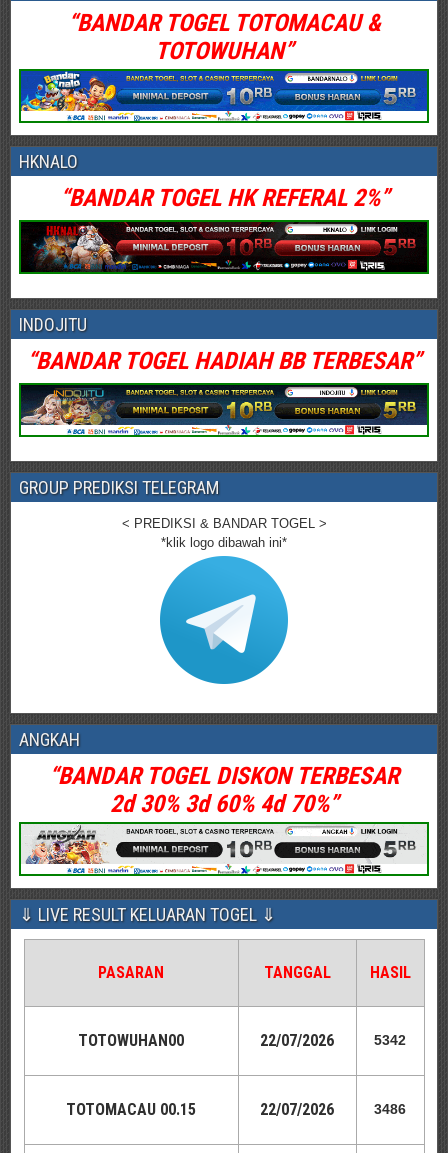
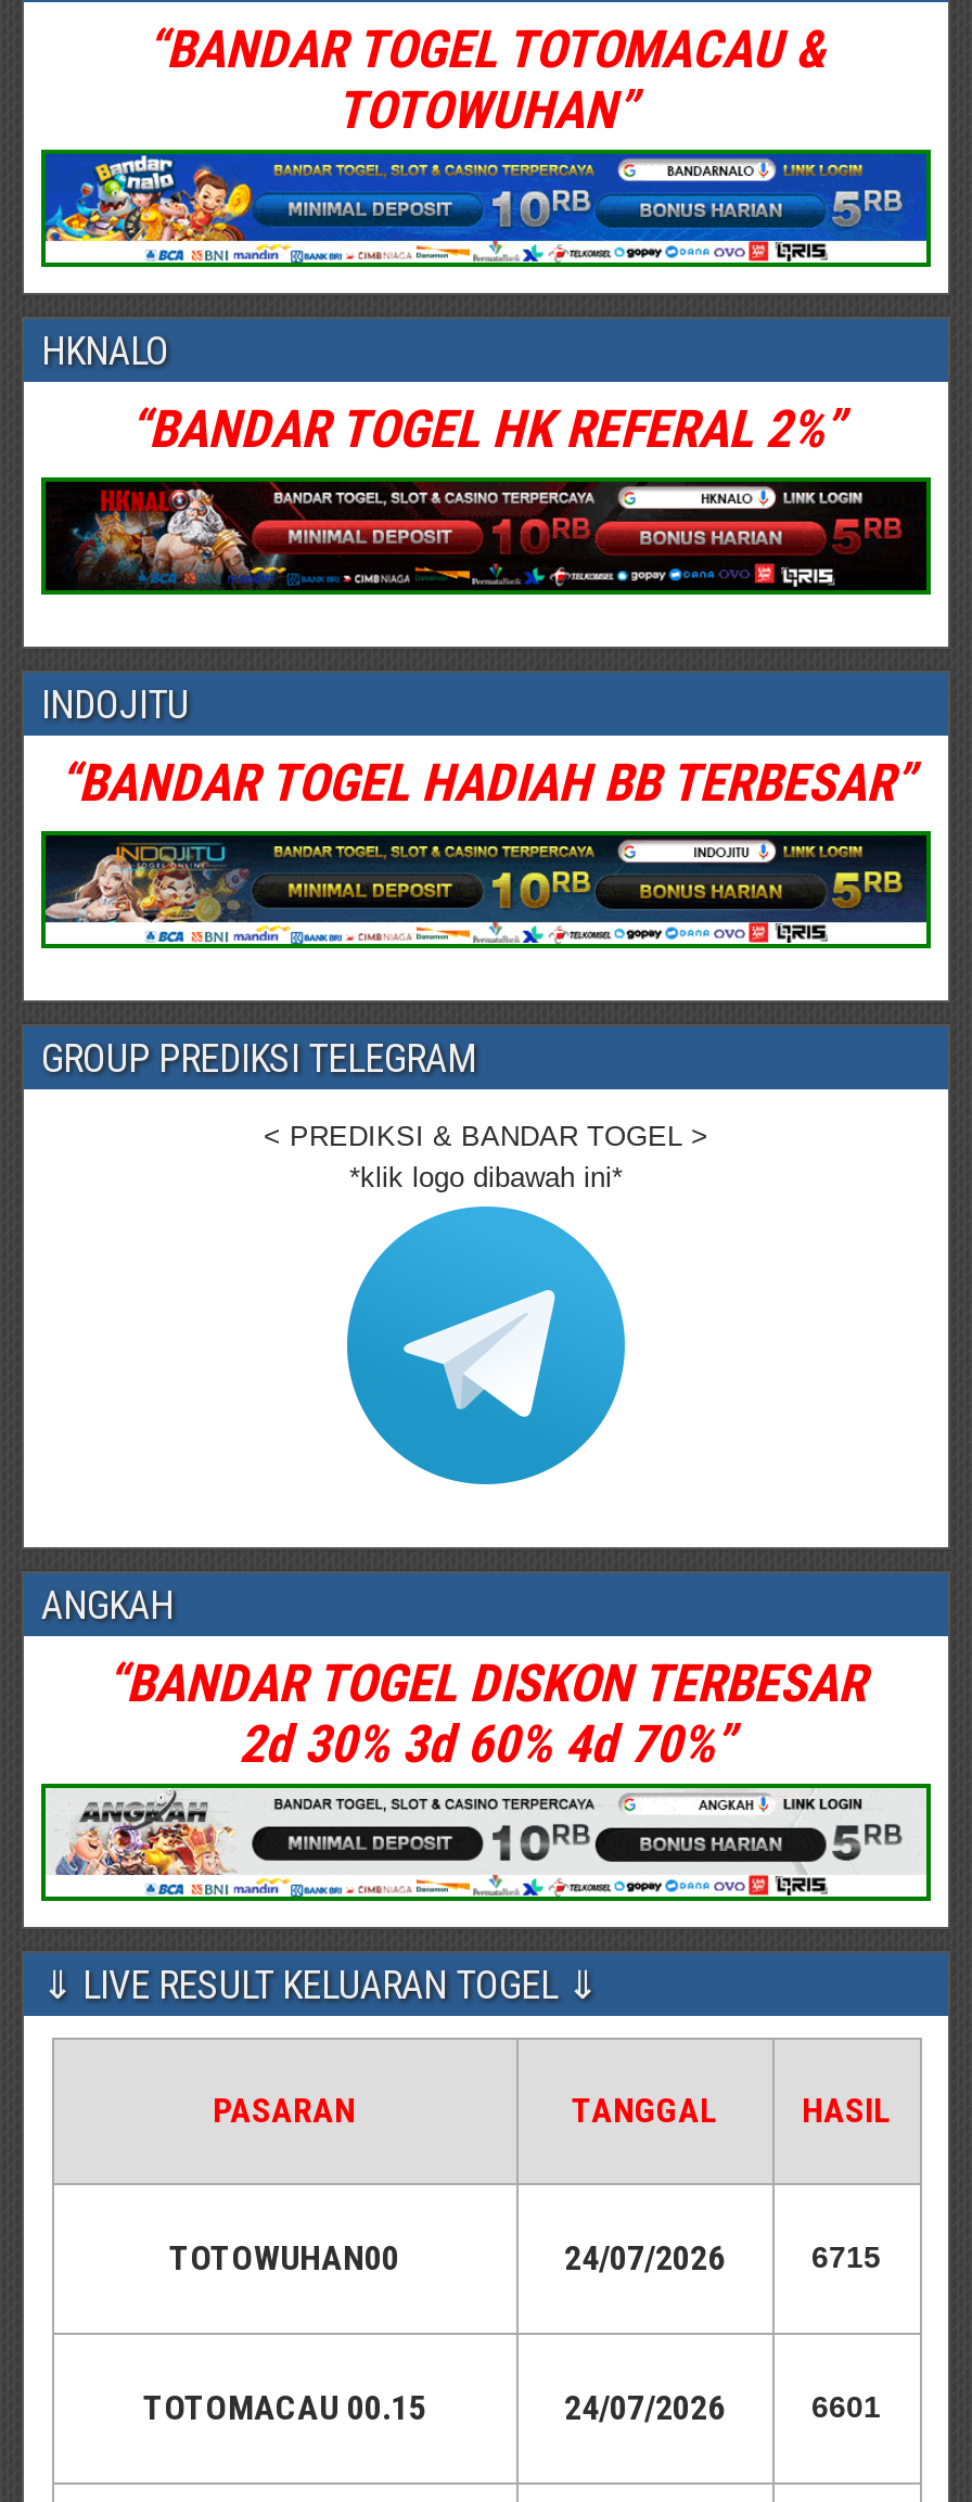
- 22/07/2026
+ 24/07/2026

- 5342
+ 6715

- 22/07/2026
+ 24/07/2026

- 3486
+ 6601
